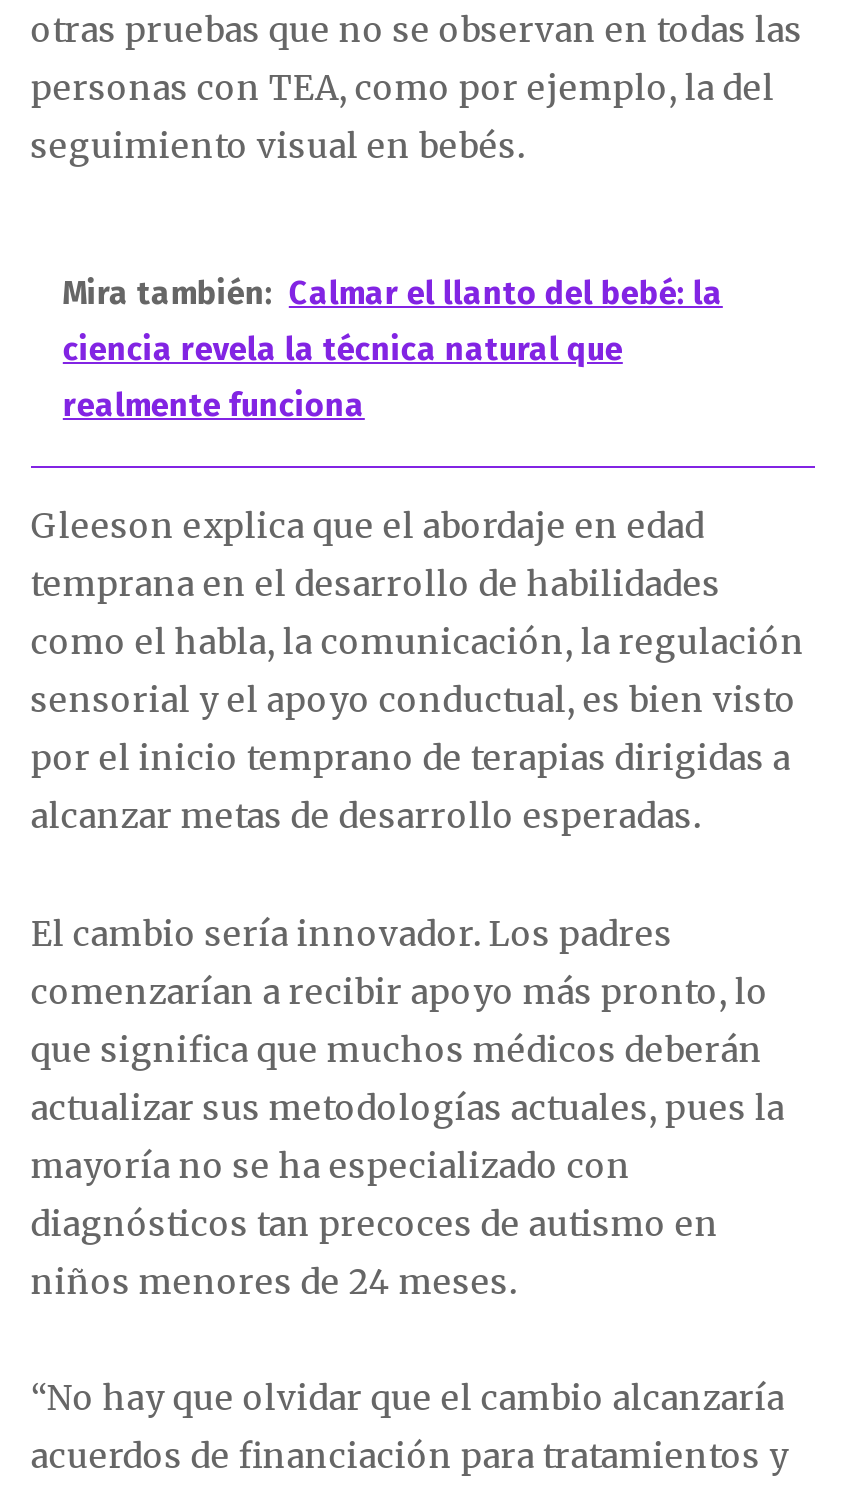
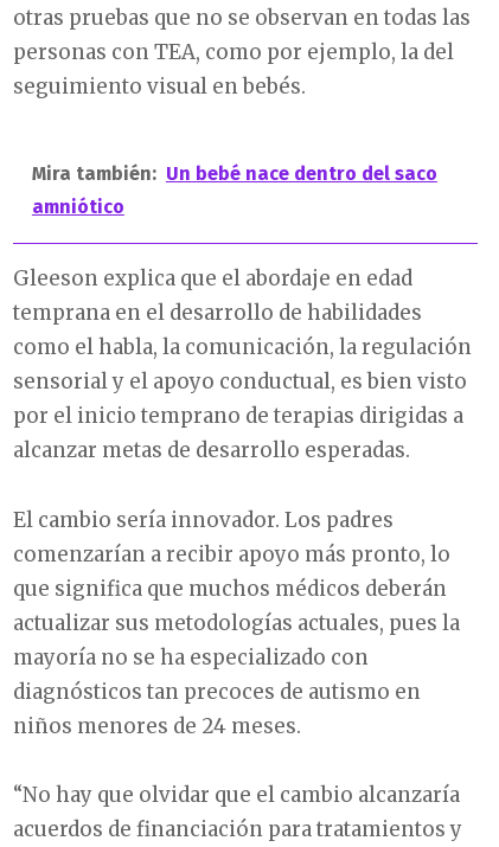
- Mira también: Calmar el llanto del bebé: la
- ciencia revela la técnica natural que
- realmente funciona
+ Mira también: Un bebé nace dentro del saco
+ amniótico
